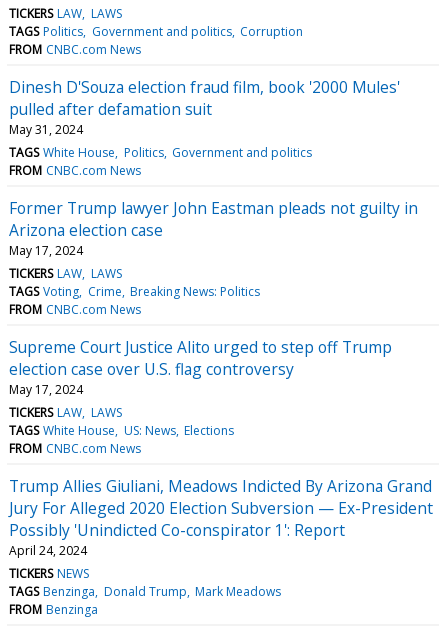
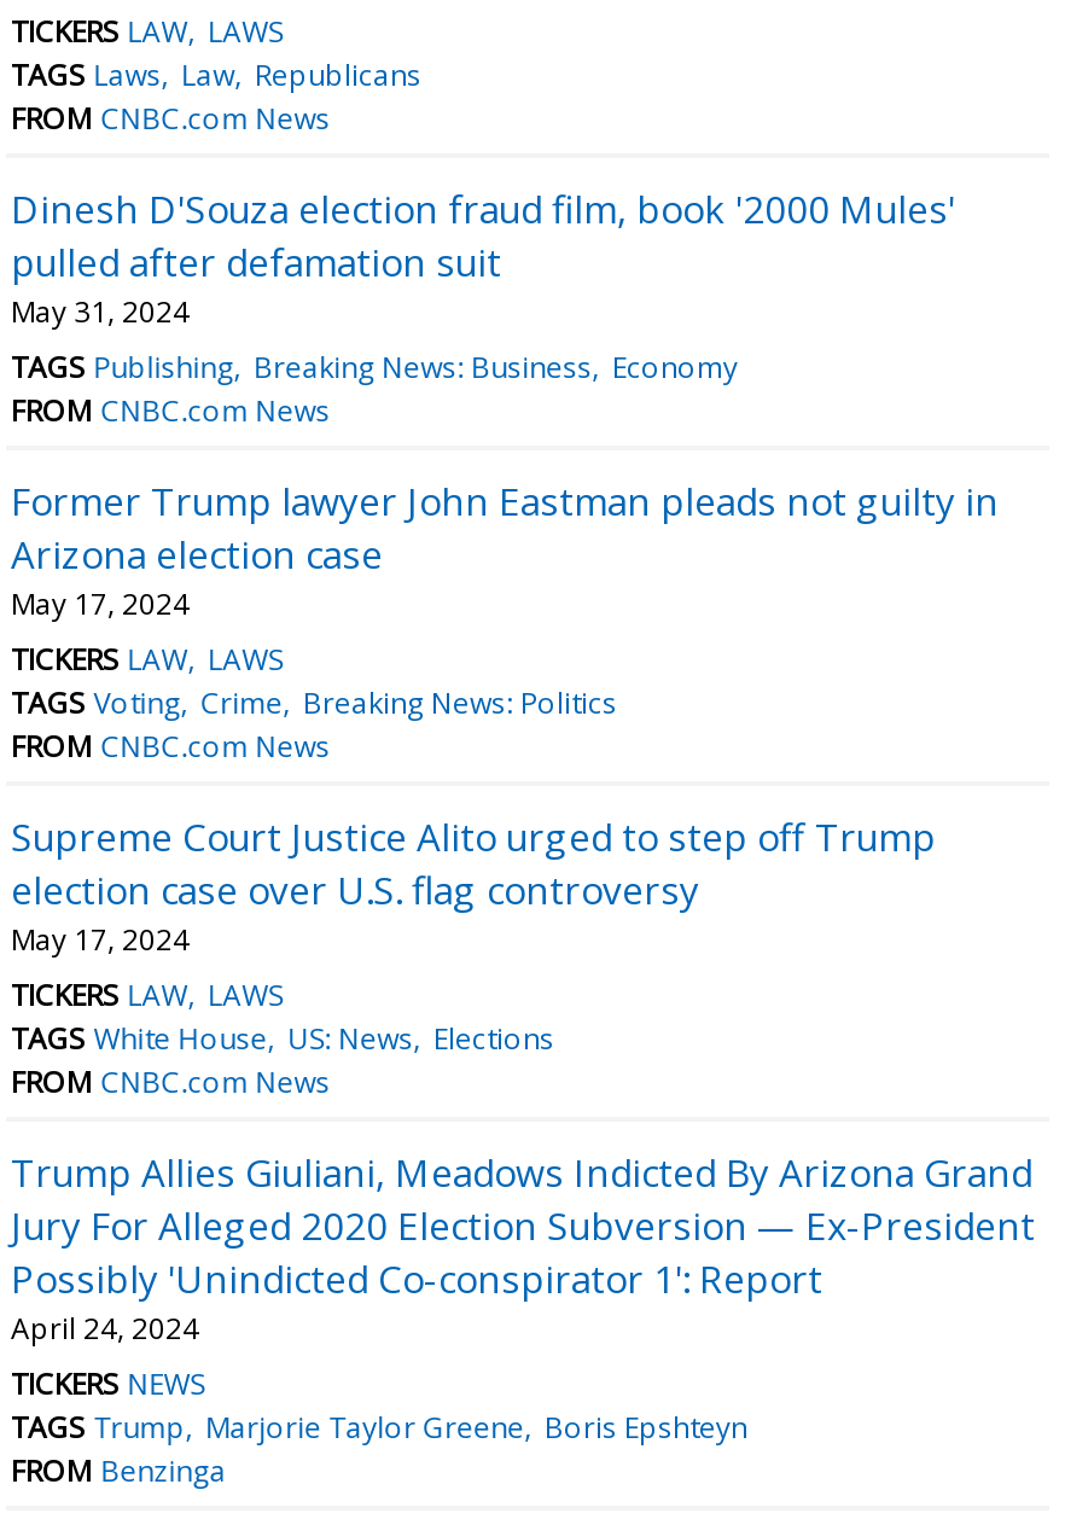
- TAGS Politics Government and politics Corruption
+ TAGS Laws Law Republicans

- TAGS White House Politics Government and politics
+ TAGS Publishing Breaking News: Business Economy

- TAGS Benzinga Donald Trump Mark Meadows
+ TAGS Trump Marjorie Taylor Greene Boris Epshteyn
